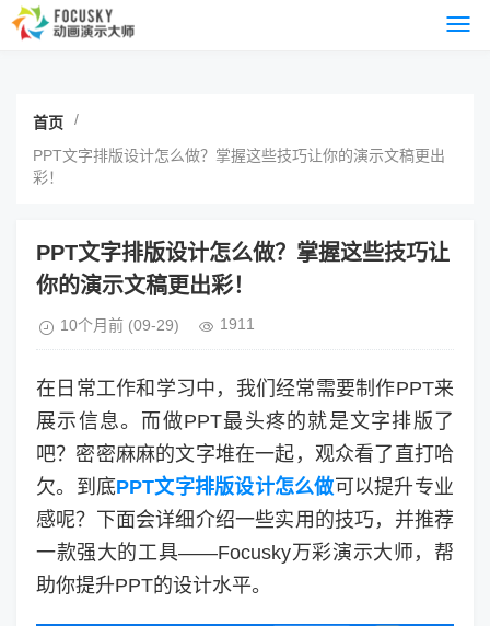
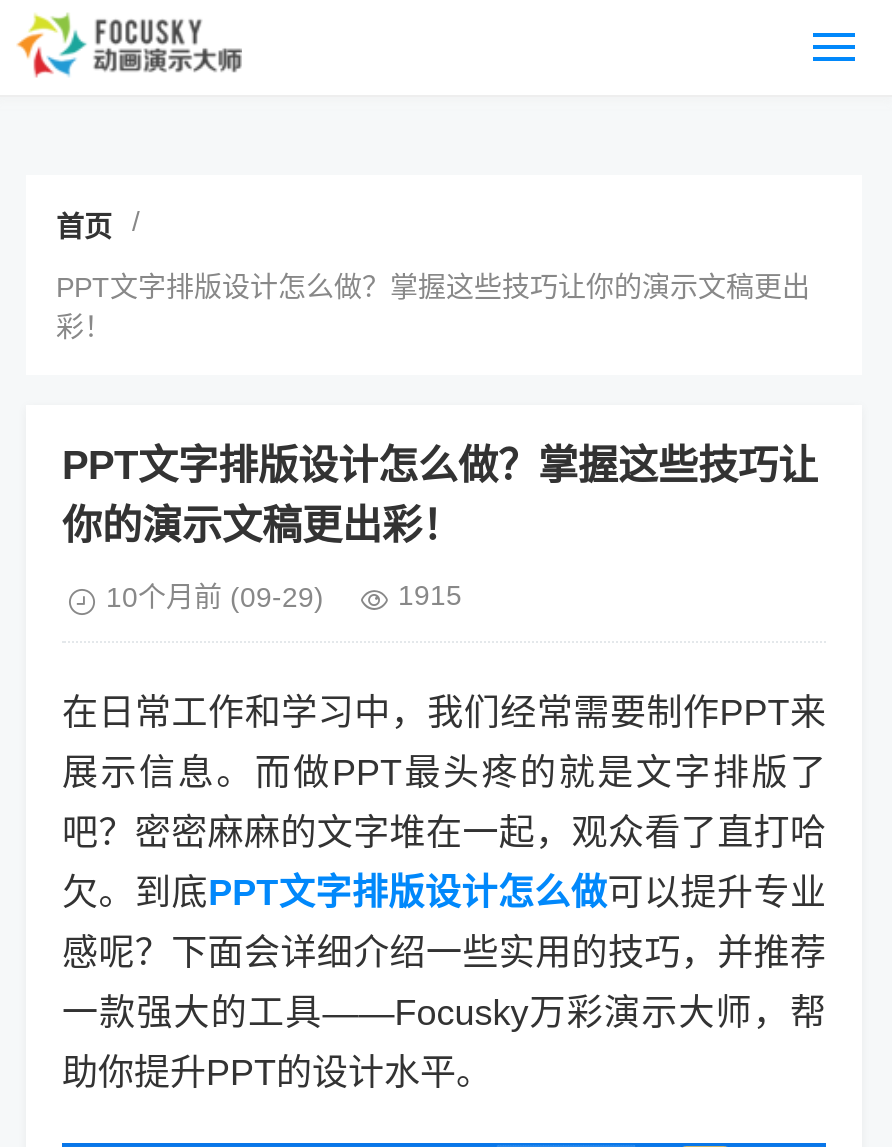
- 1911
+ 1915
